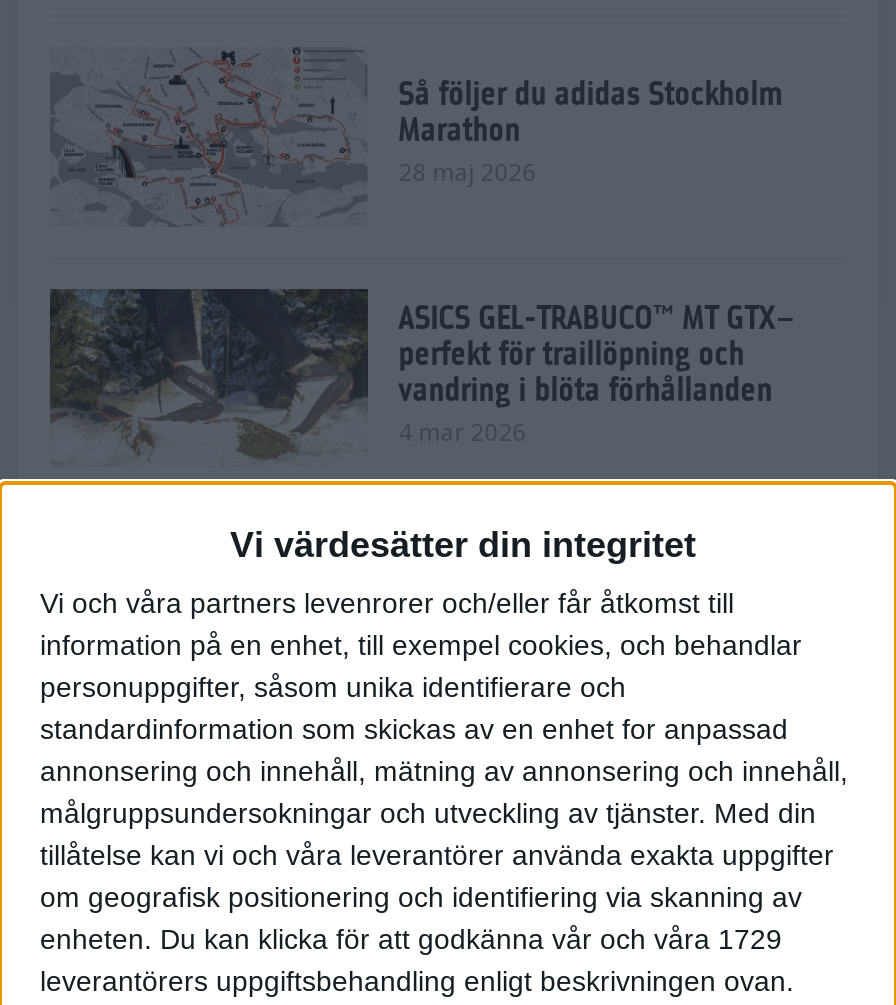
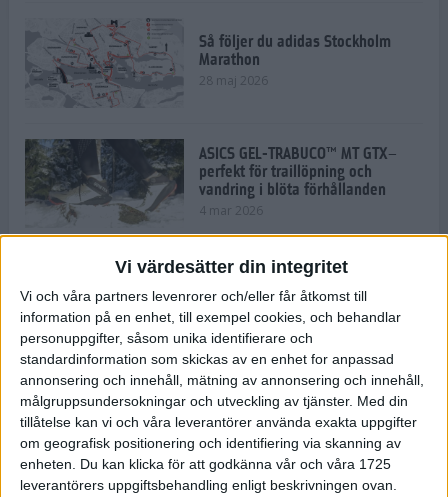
- enheten. Du kan klicka för att godkänna vår och våra 1729
+ enheten. Du kan klicka för att godkänna vår och våra 1725
